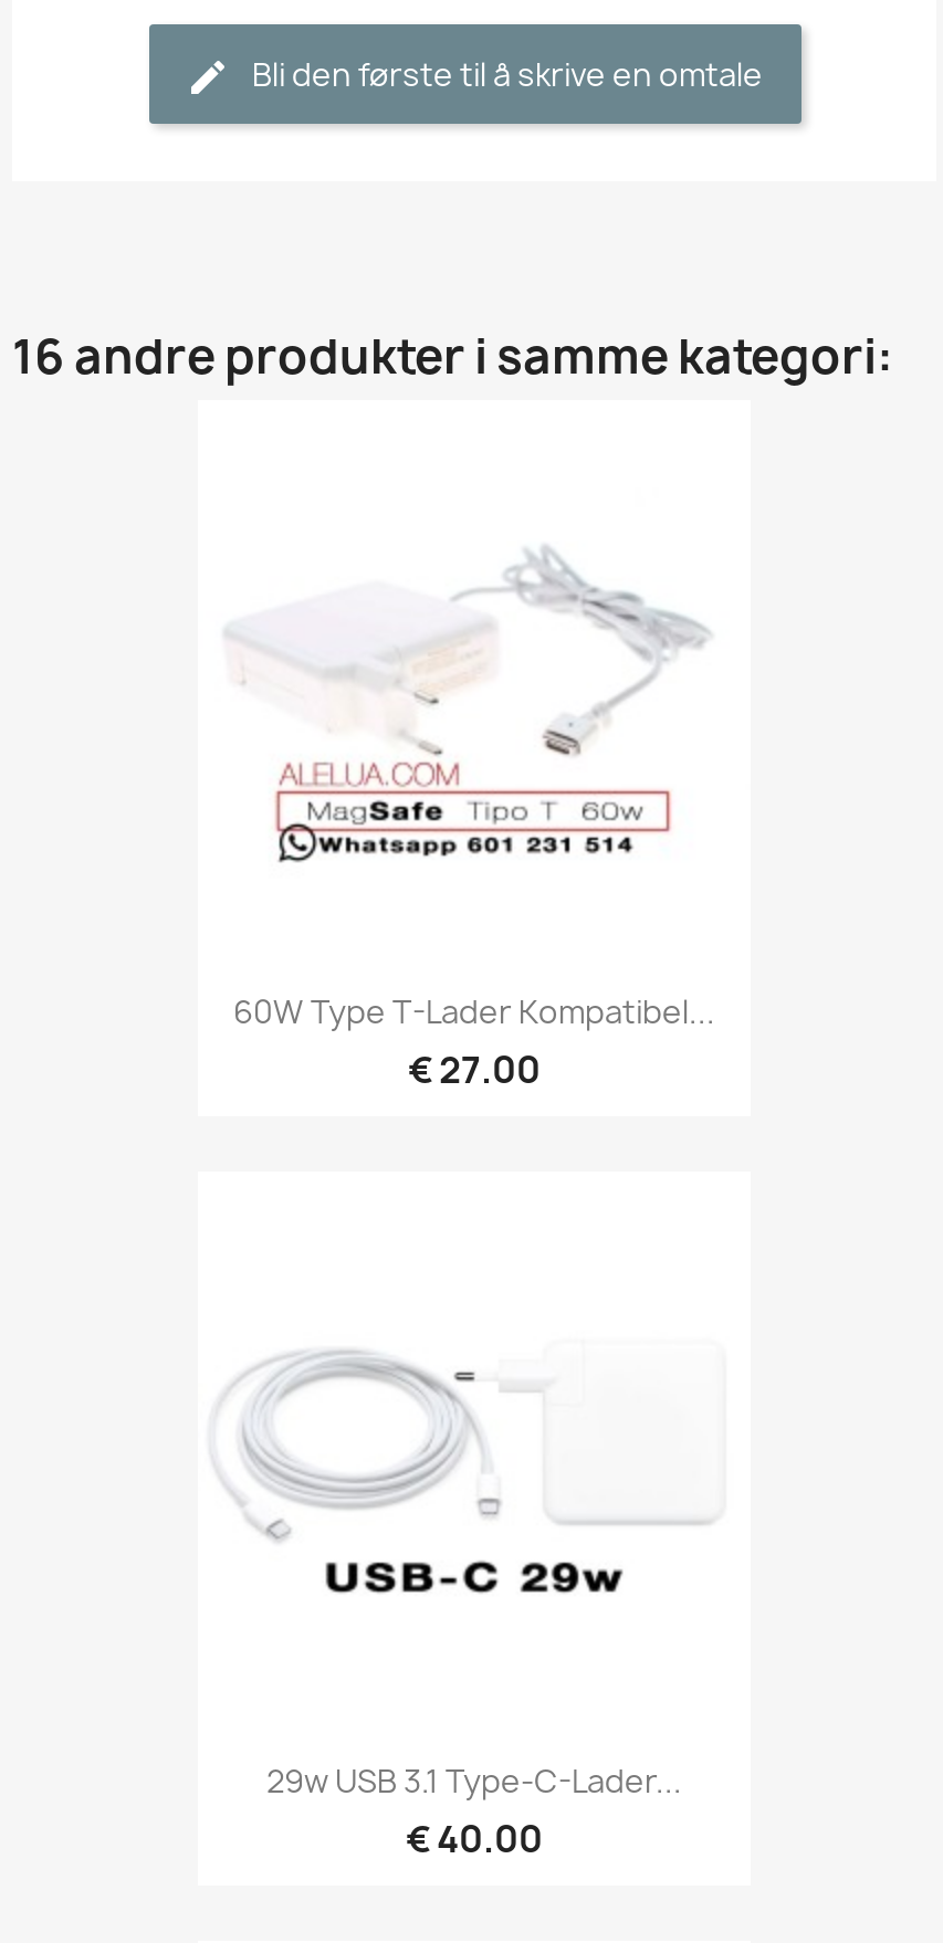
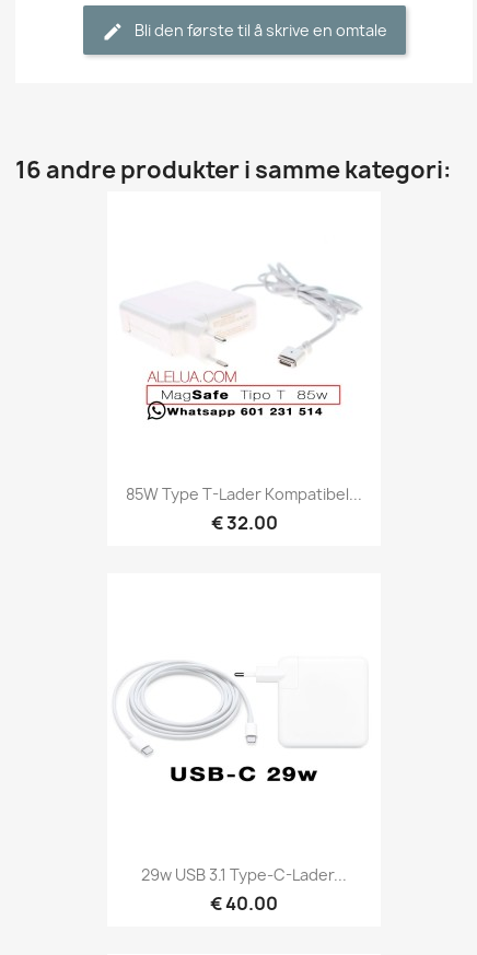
- 60W Type T-Lader Kompatibel...
+ 85W Type T-Lader Kompatibel...

- € 27.00
+ € 32.00
